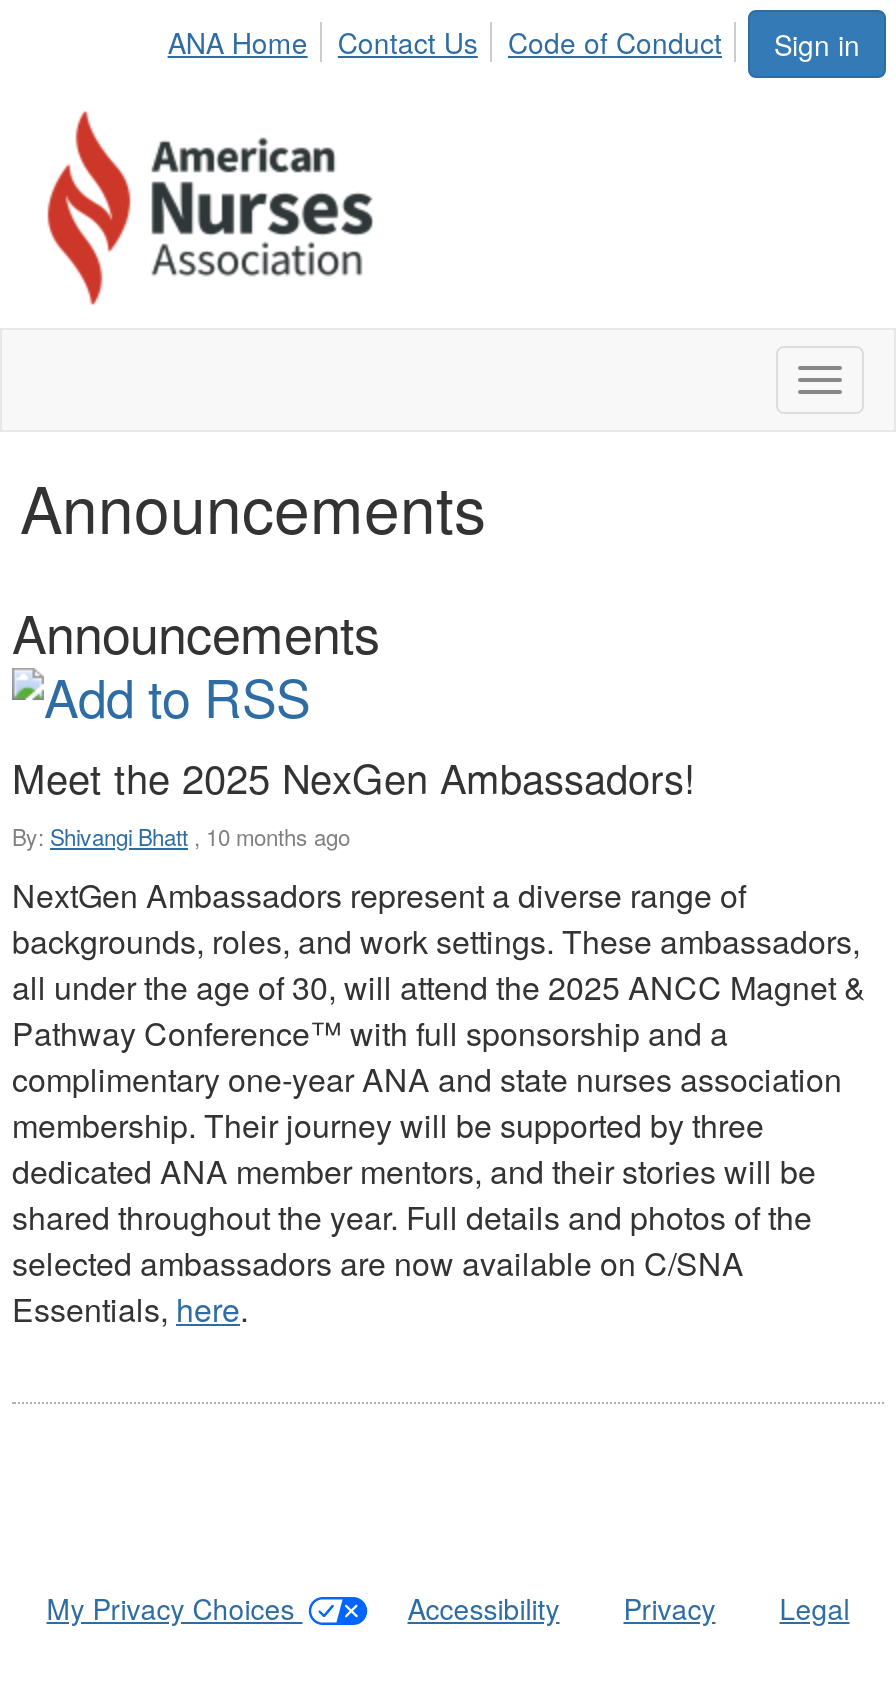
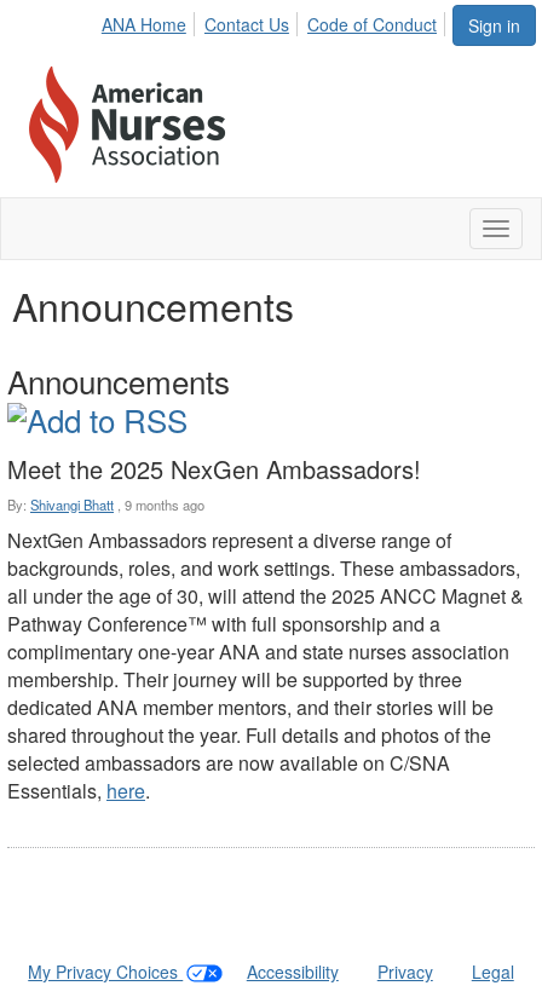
- By: Shivangi Bhatt , 10 months ago
+ By: Shivangi Bhatt , 9 months ago
